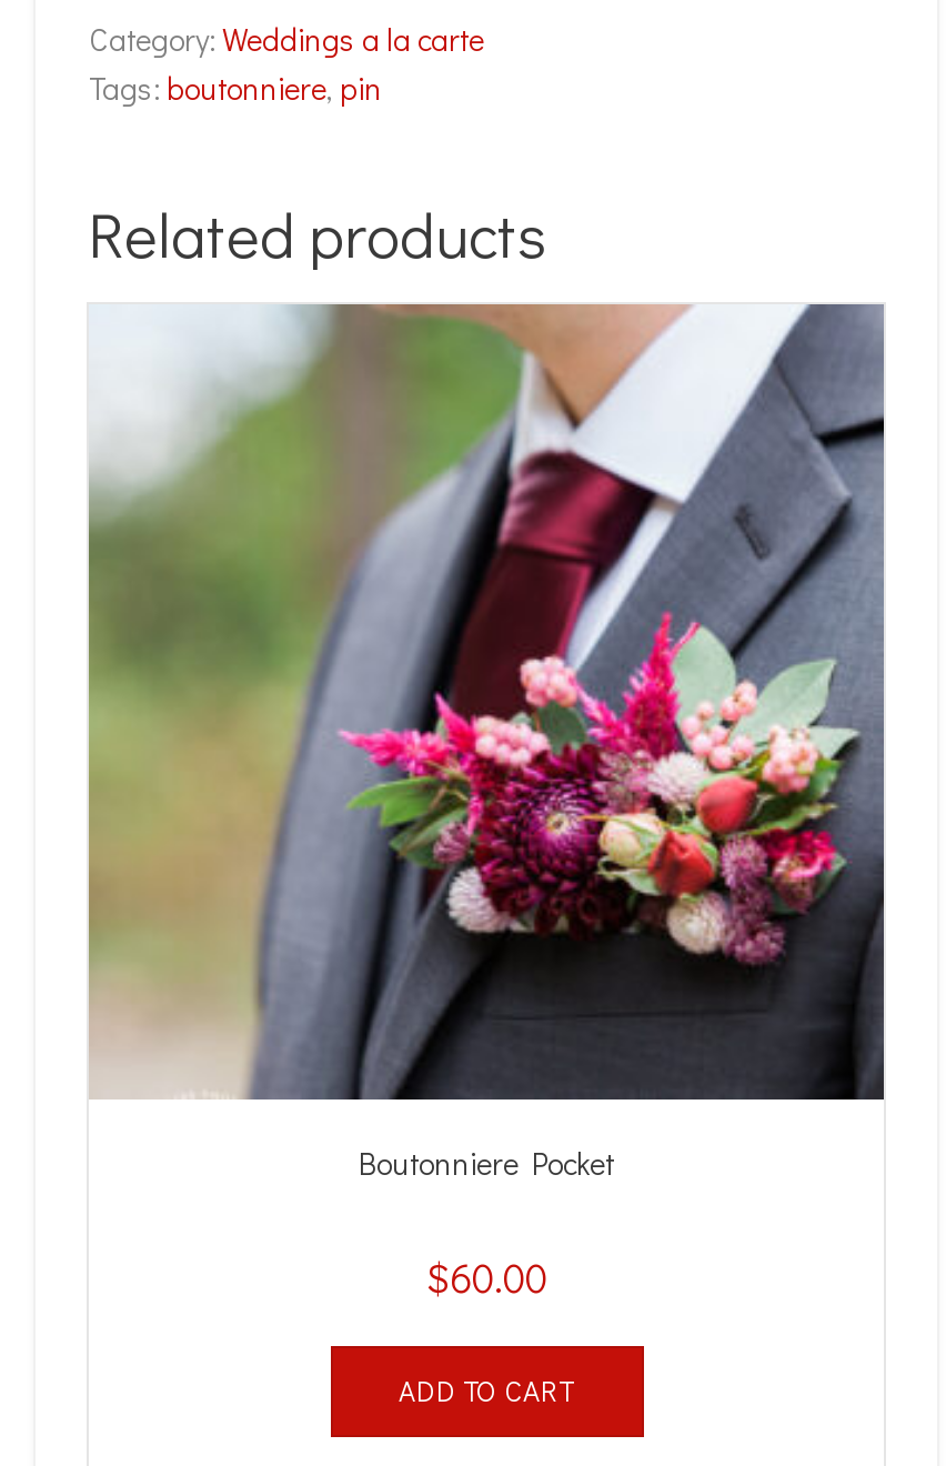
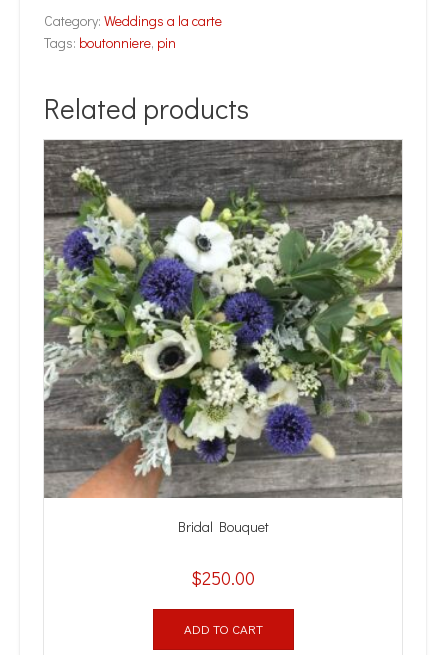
- [image]
- Boutonniere Pocket
+ [image]
+ Bridal Bouquet

- $60.00
+ $250.00
